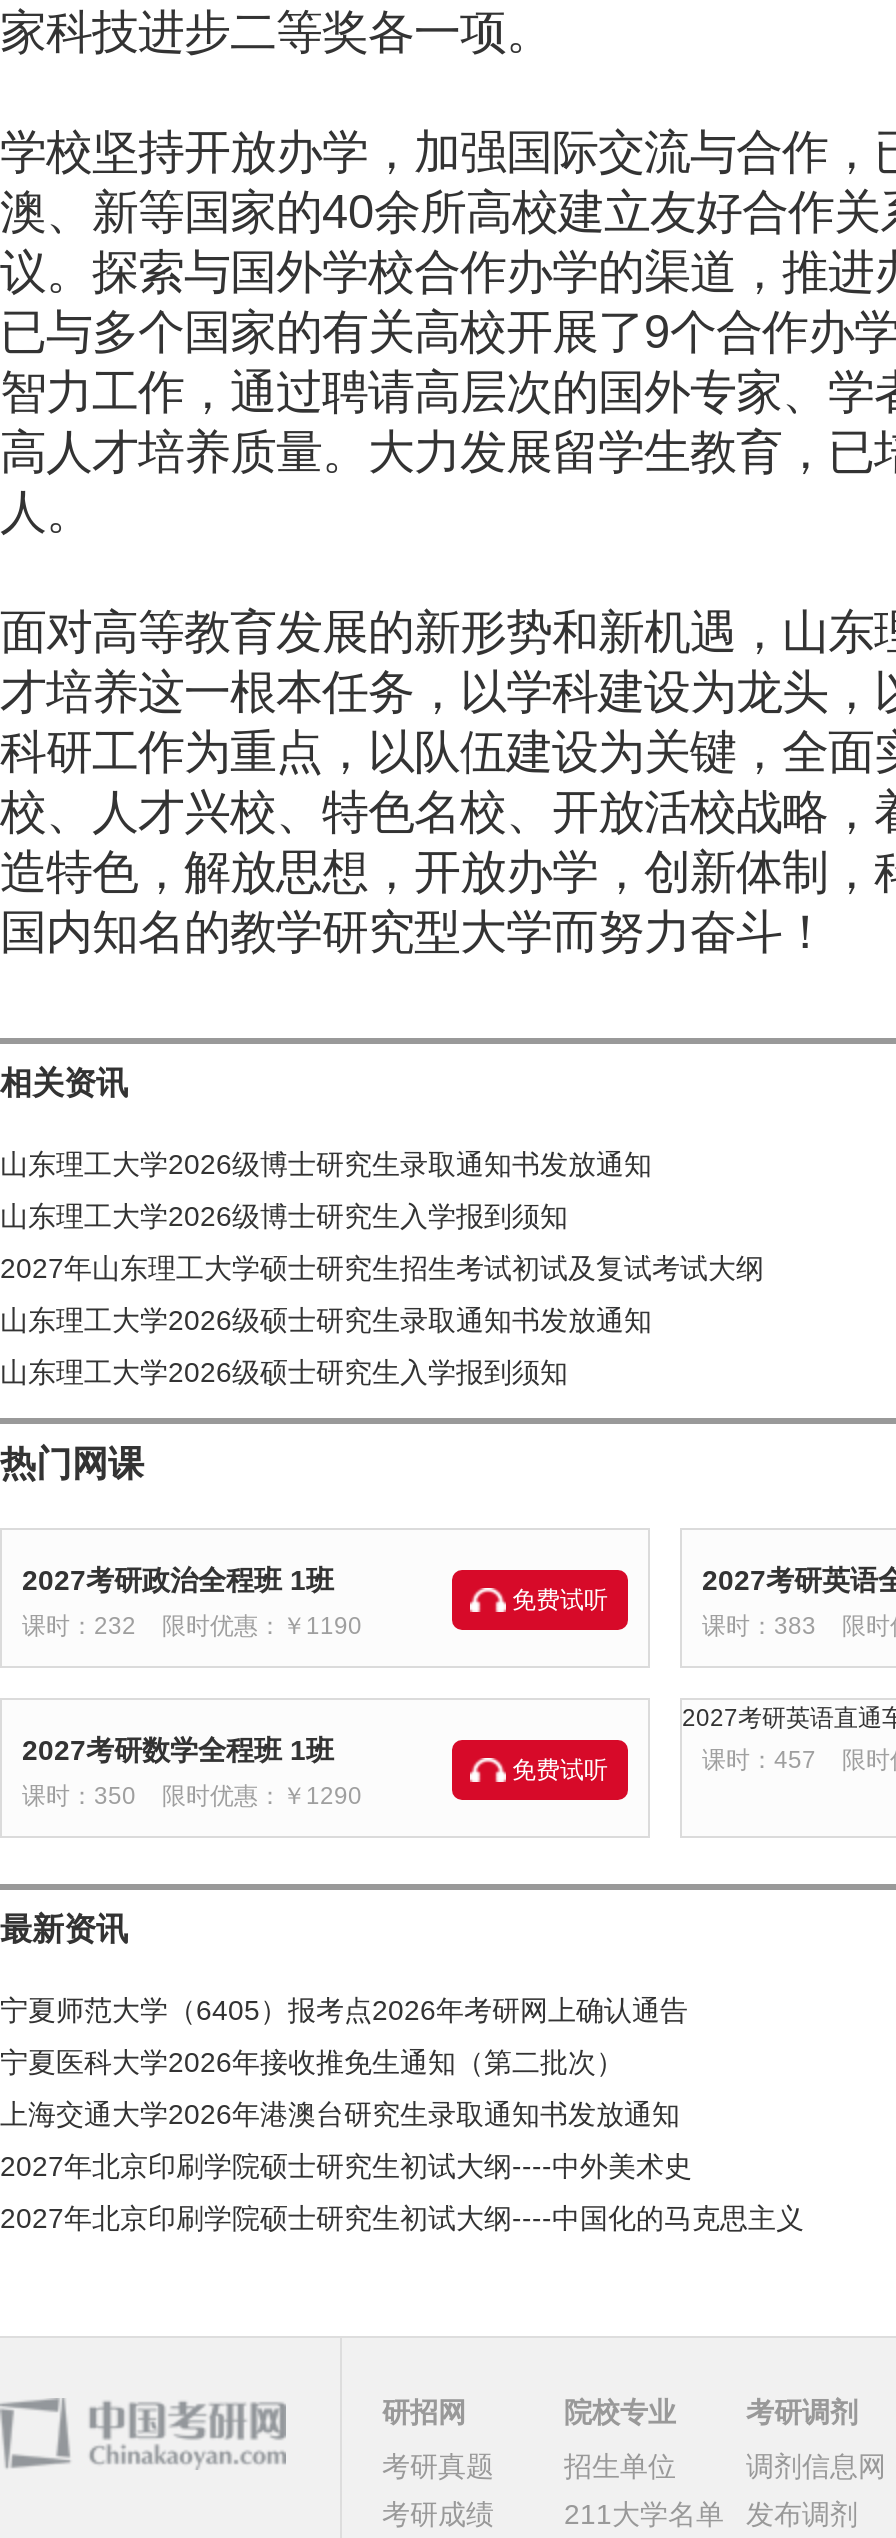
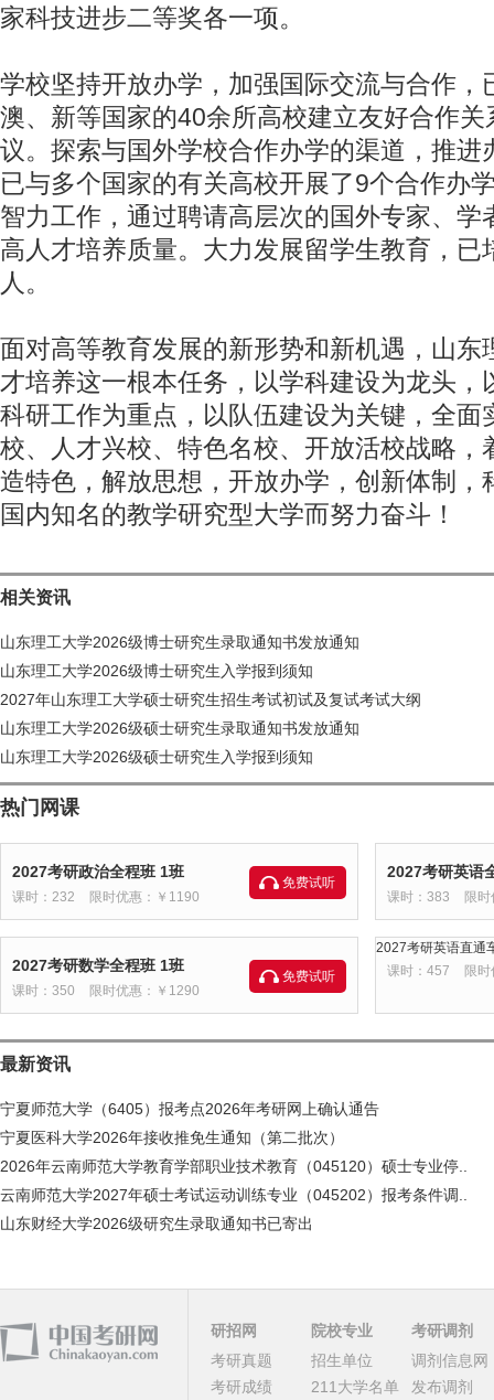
- 上海交通大学2026年港澳台研究生录取通知书发放通知
+ 2026年云南师范大学教育学部职业技术教育（045120）硕士专业停..

- 2027年北京印刷学院硕士研究生初试大纲----中外美术史
+ 云南师范大学2027年硕士考试运动训练专业（045202）报考条件调..

- 2027年北京印刷学院硕士研究生初试大纲----中国化的马克思主义
+ 山东财经大学2026级研究生录取通知书已寄出
